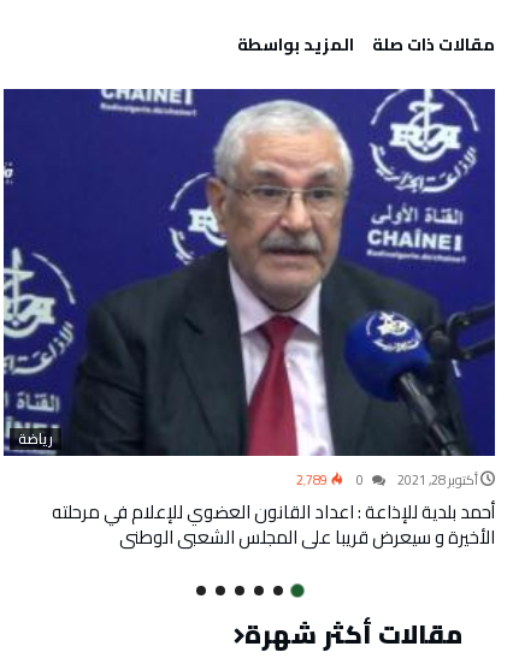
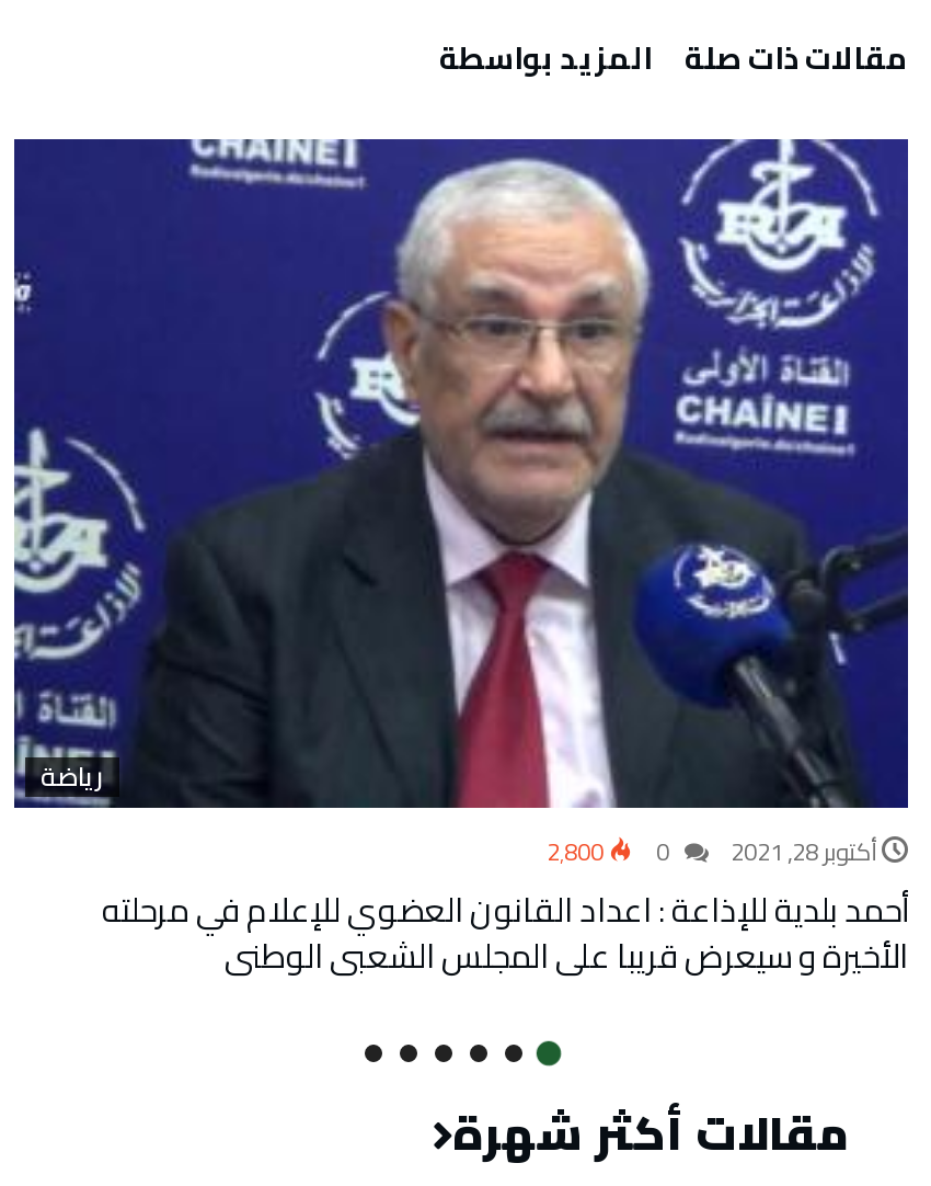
- 2٬789
+ 2٬800
